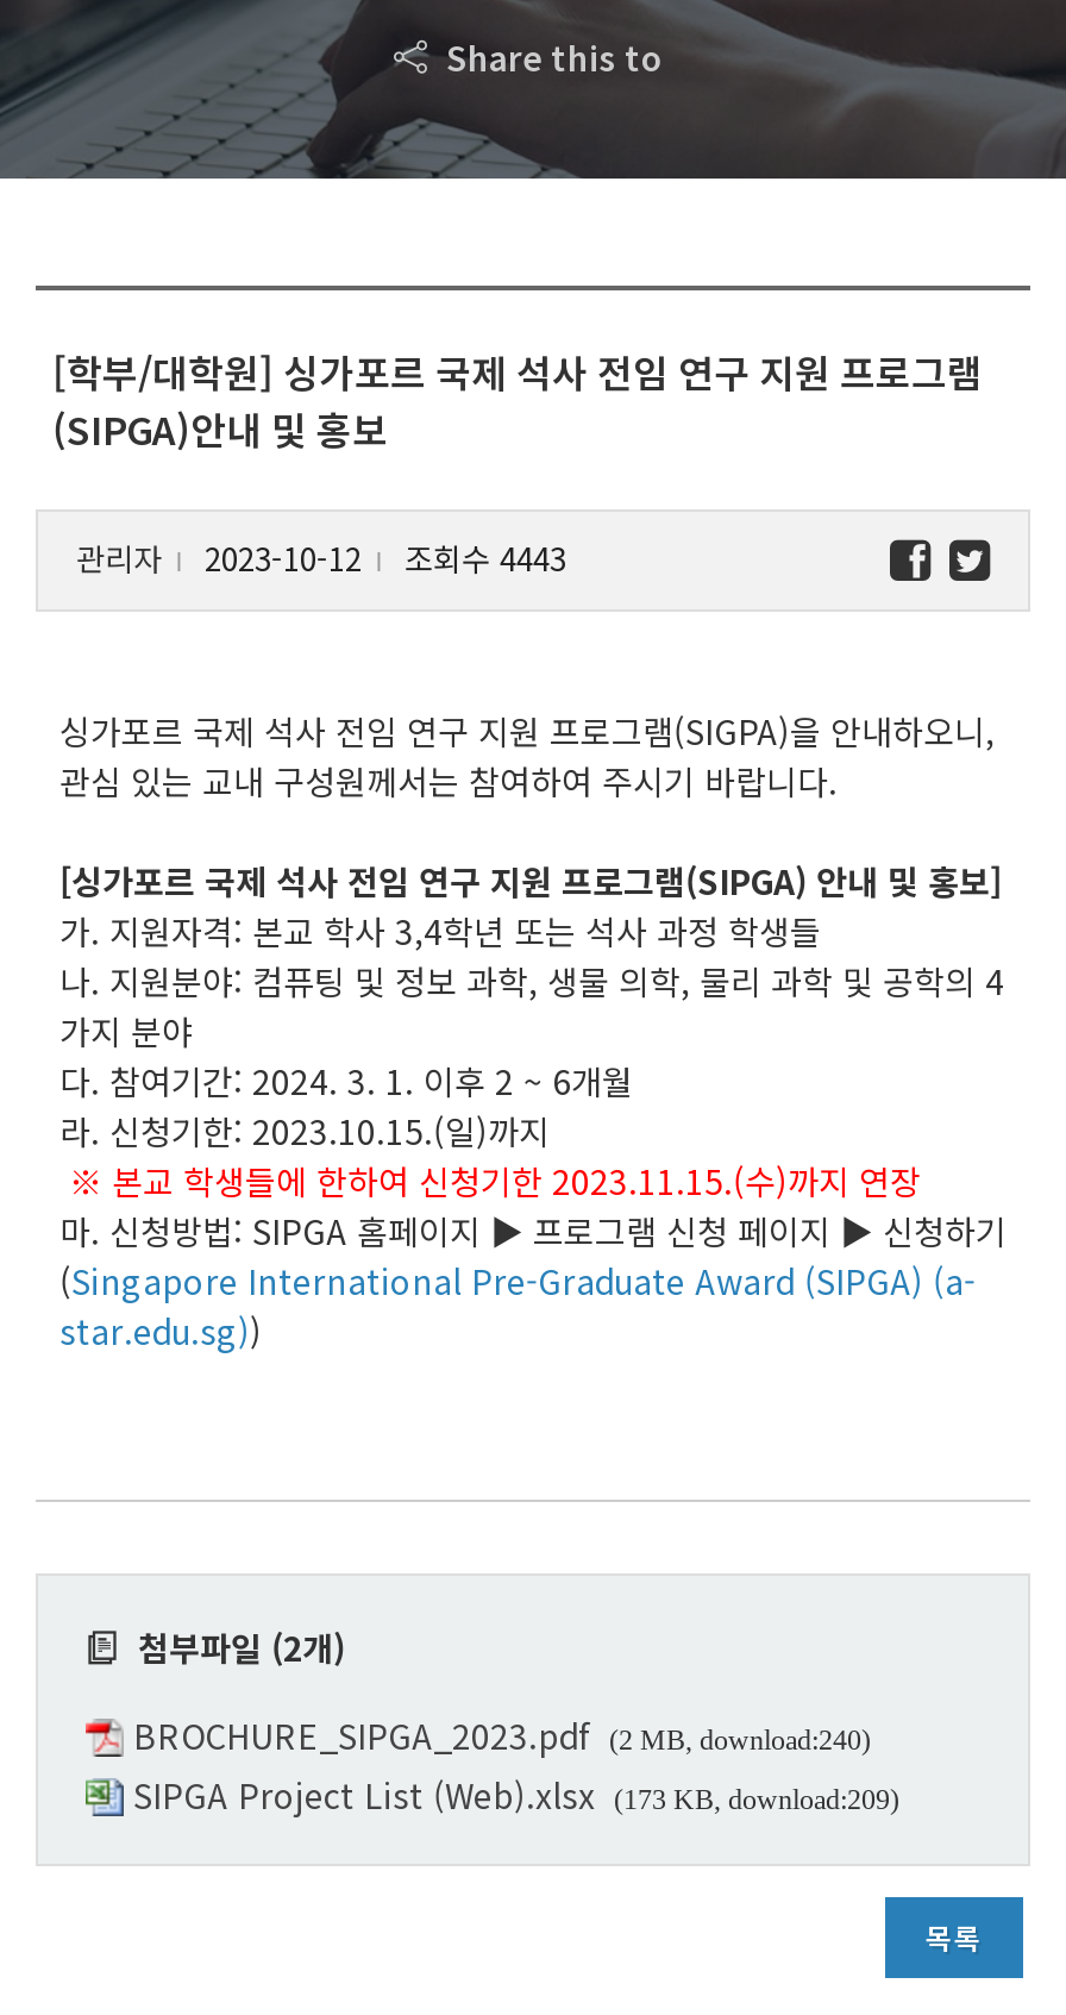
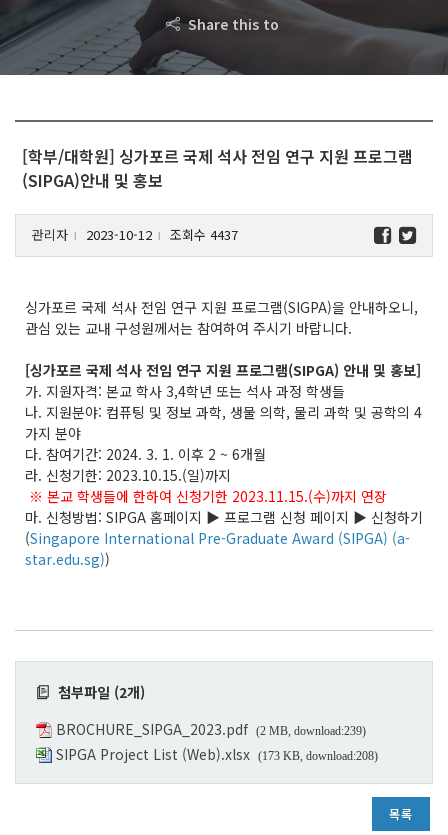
- 관리자 2023-10-12 조회수 4443
+ 관리자 2023-10-12 조회수 4437

- BROCHURE_SIPGA_2023.pdf (2 MB, download:240)
+ BROCHURE_SIPGA_2023.pdf (2 MB, download:239)

- SIPGA Project List (Web).xlsx (173 KB, download:209)
+ SIPGA Project List (Web).xlsx (173 KB, download:208)
